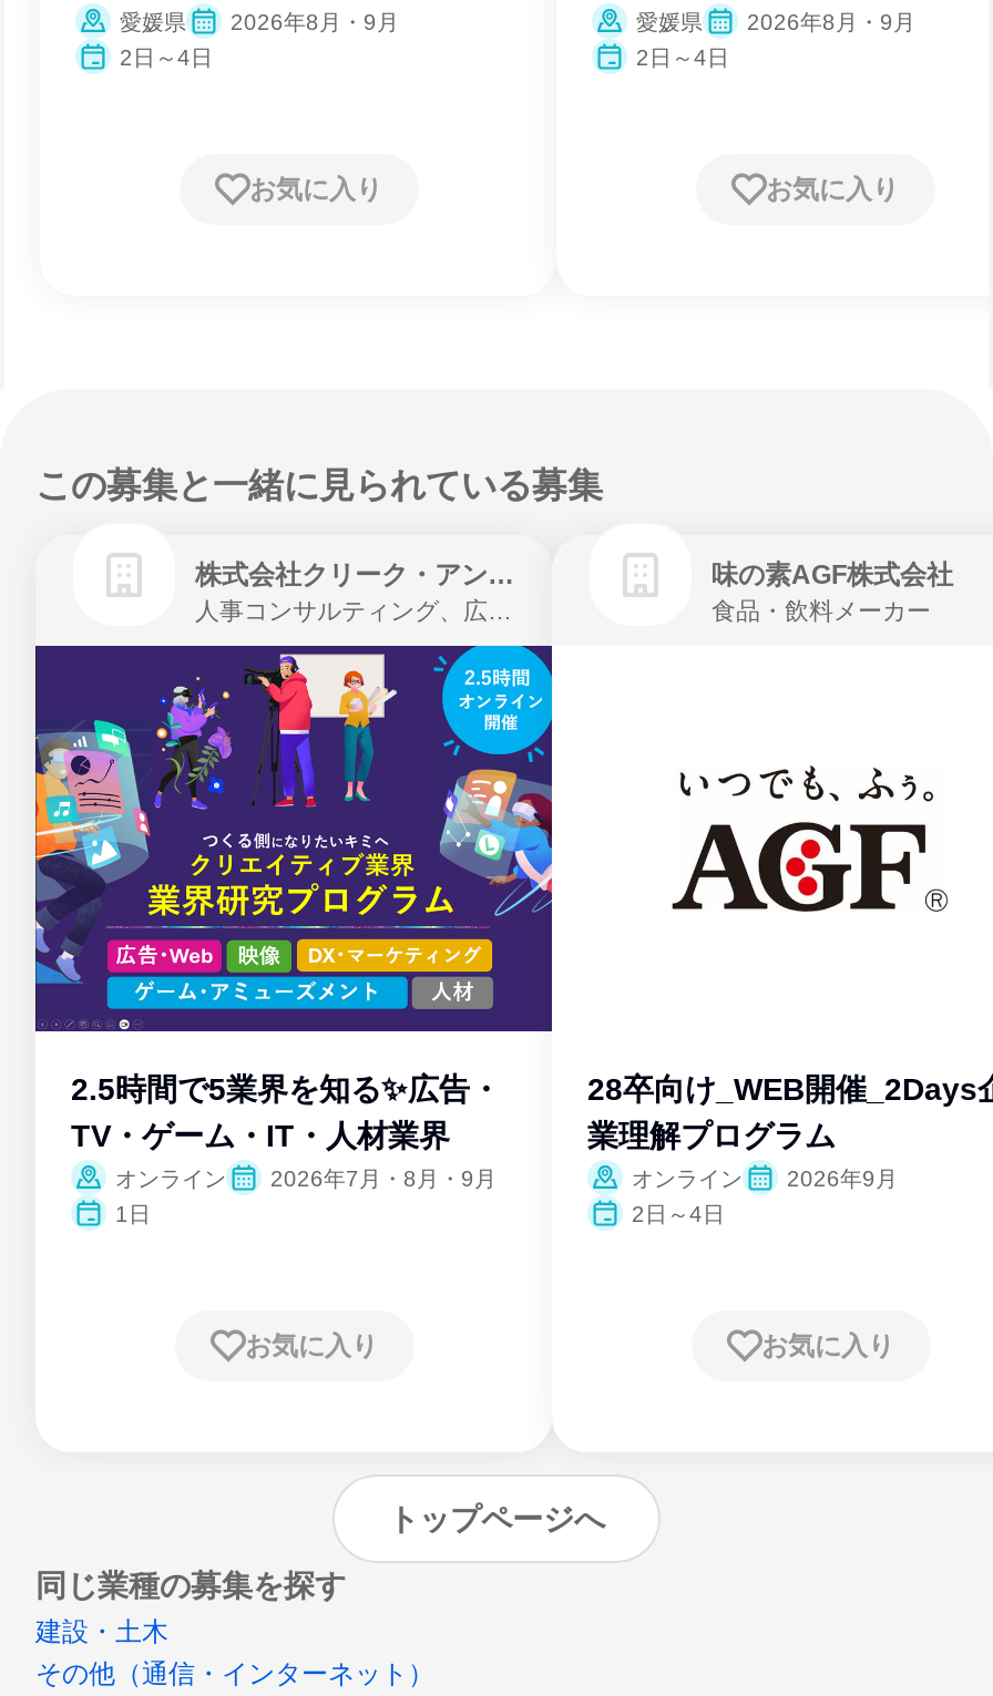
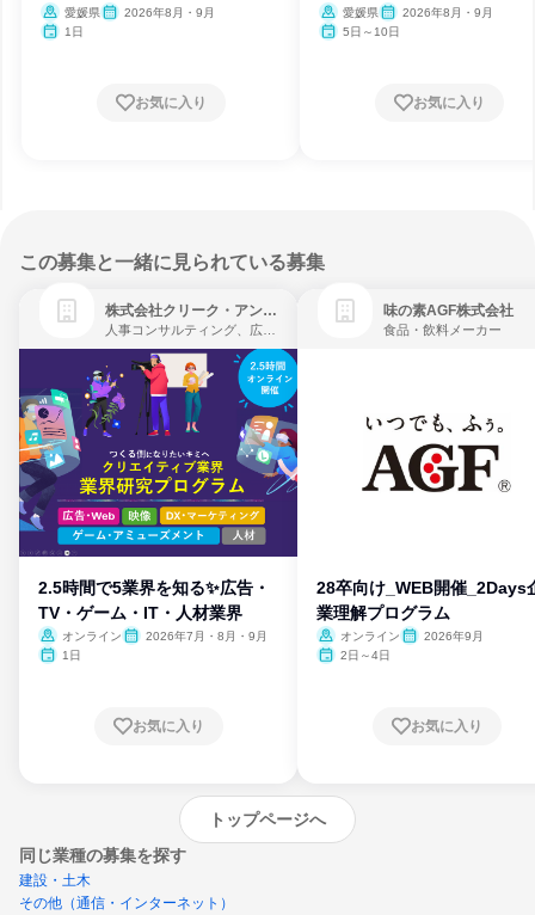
- 2日～4日
+ 1日

- 2日～4日
+ 5日～10日
